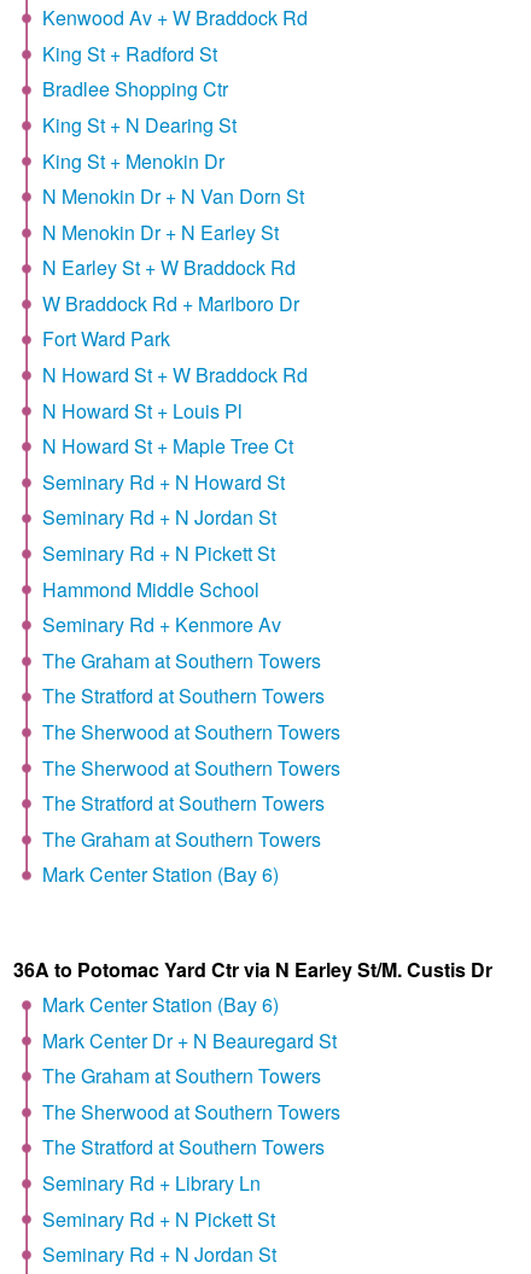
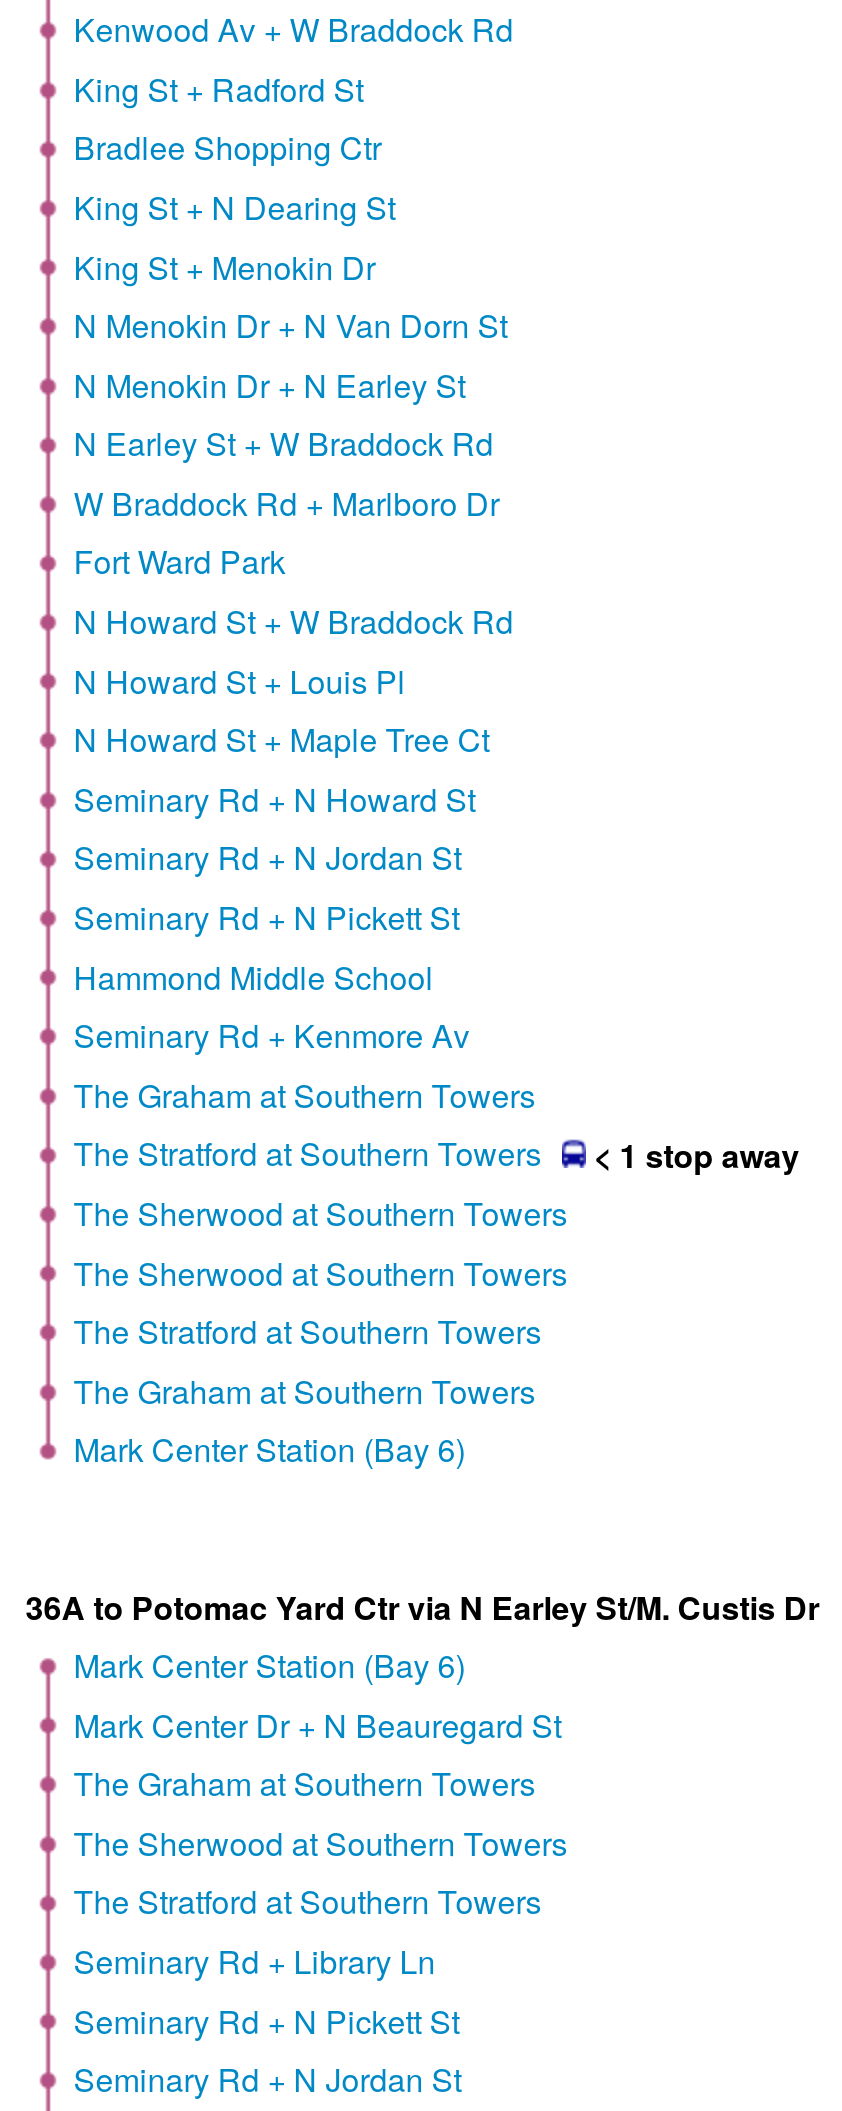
+ < 1 stop away
